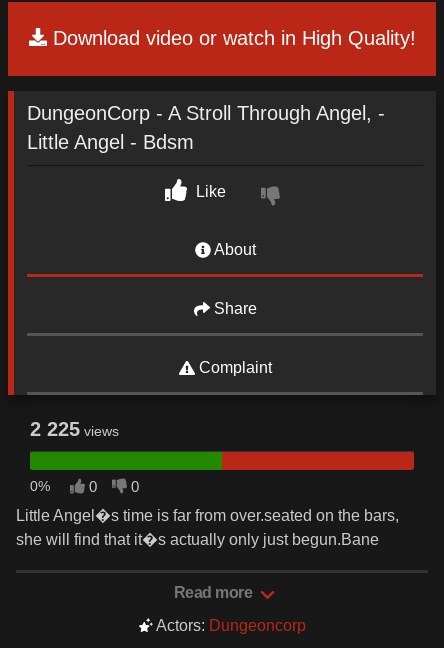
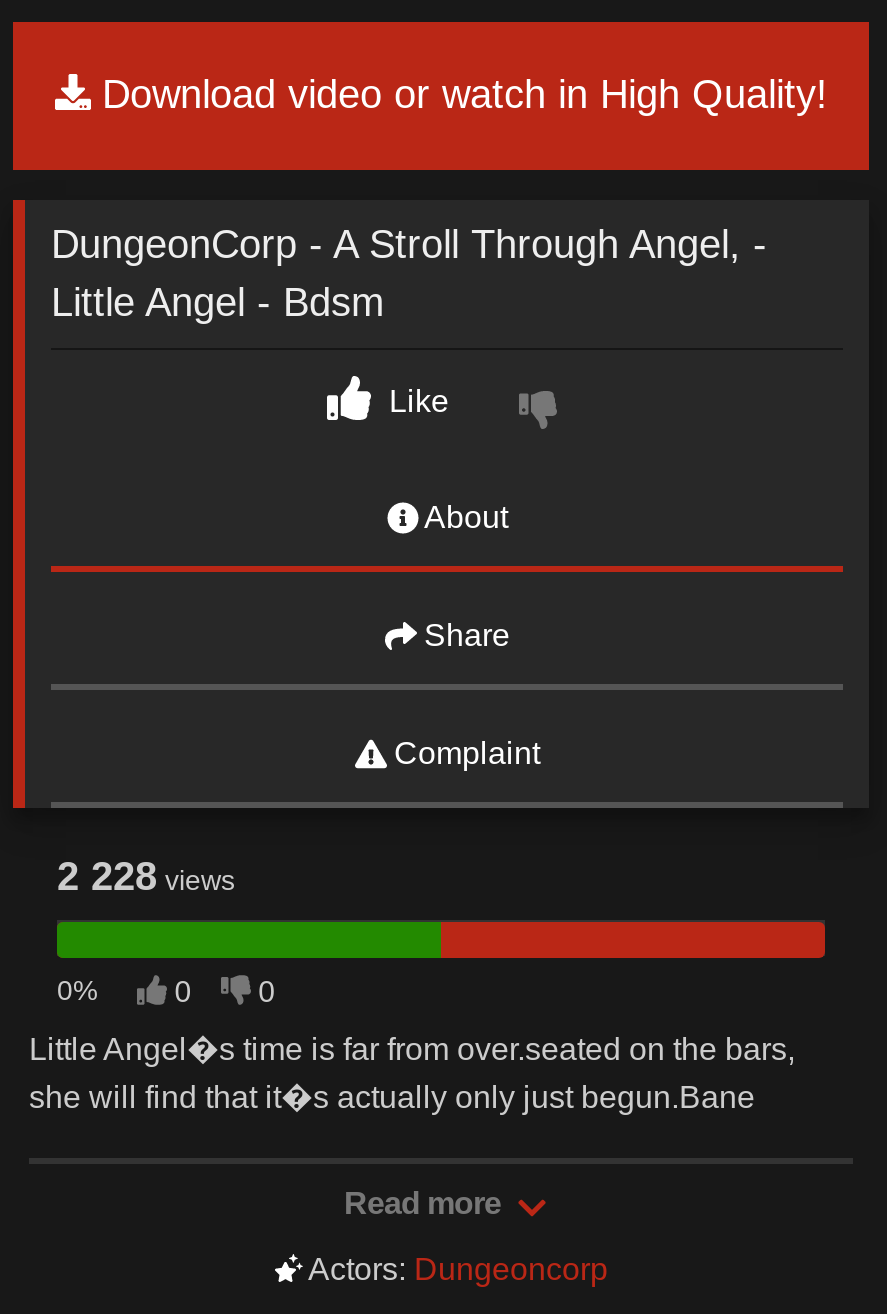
- 2 225 views
+ 2 228 views
